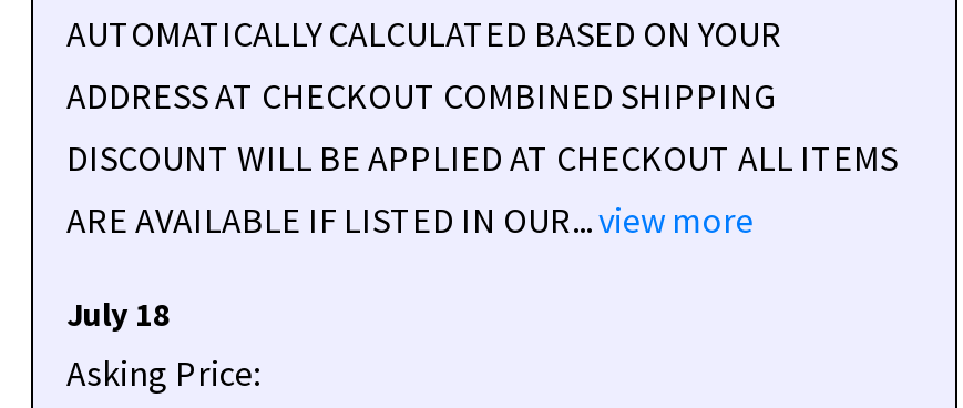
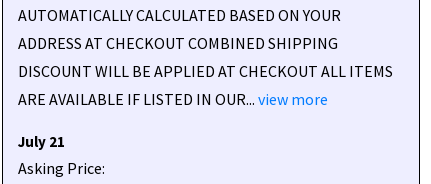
- July 18
+ July 21
